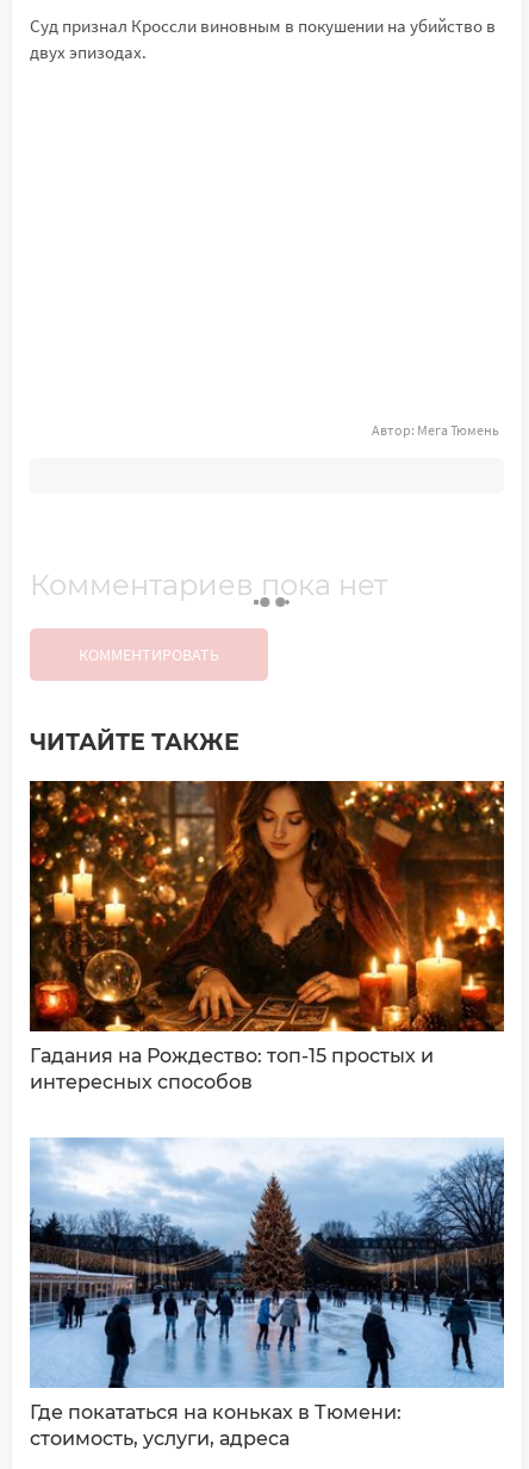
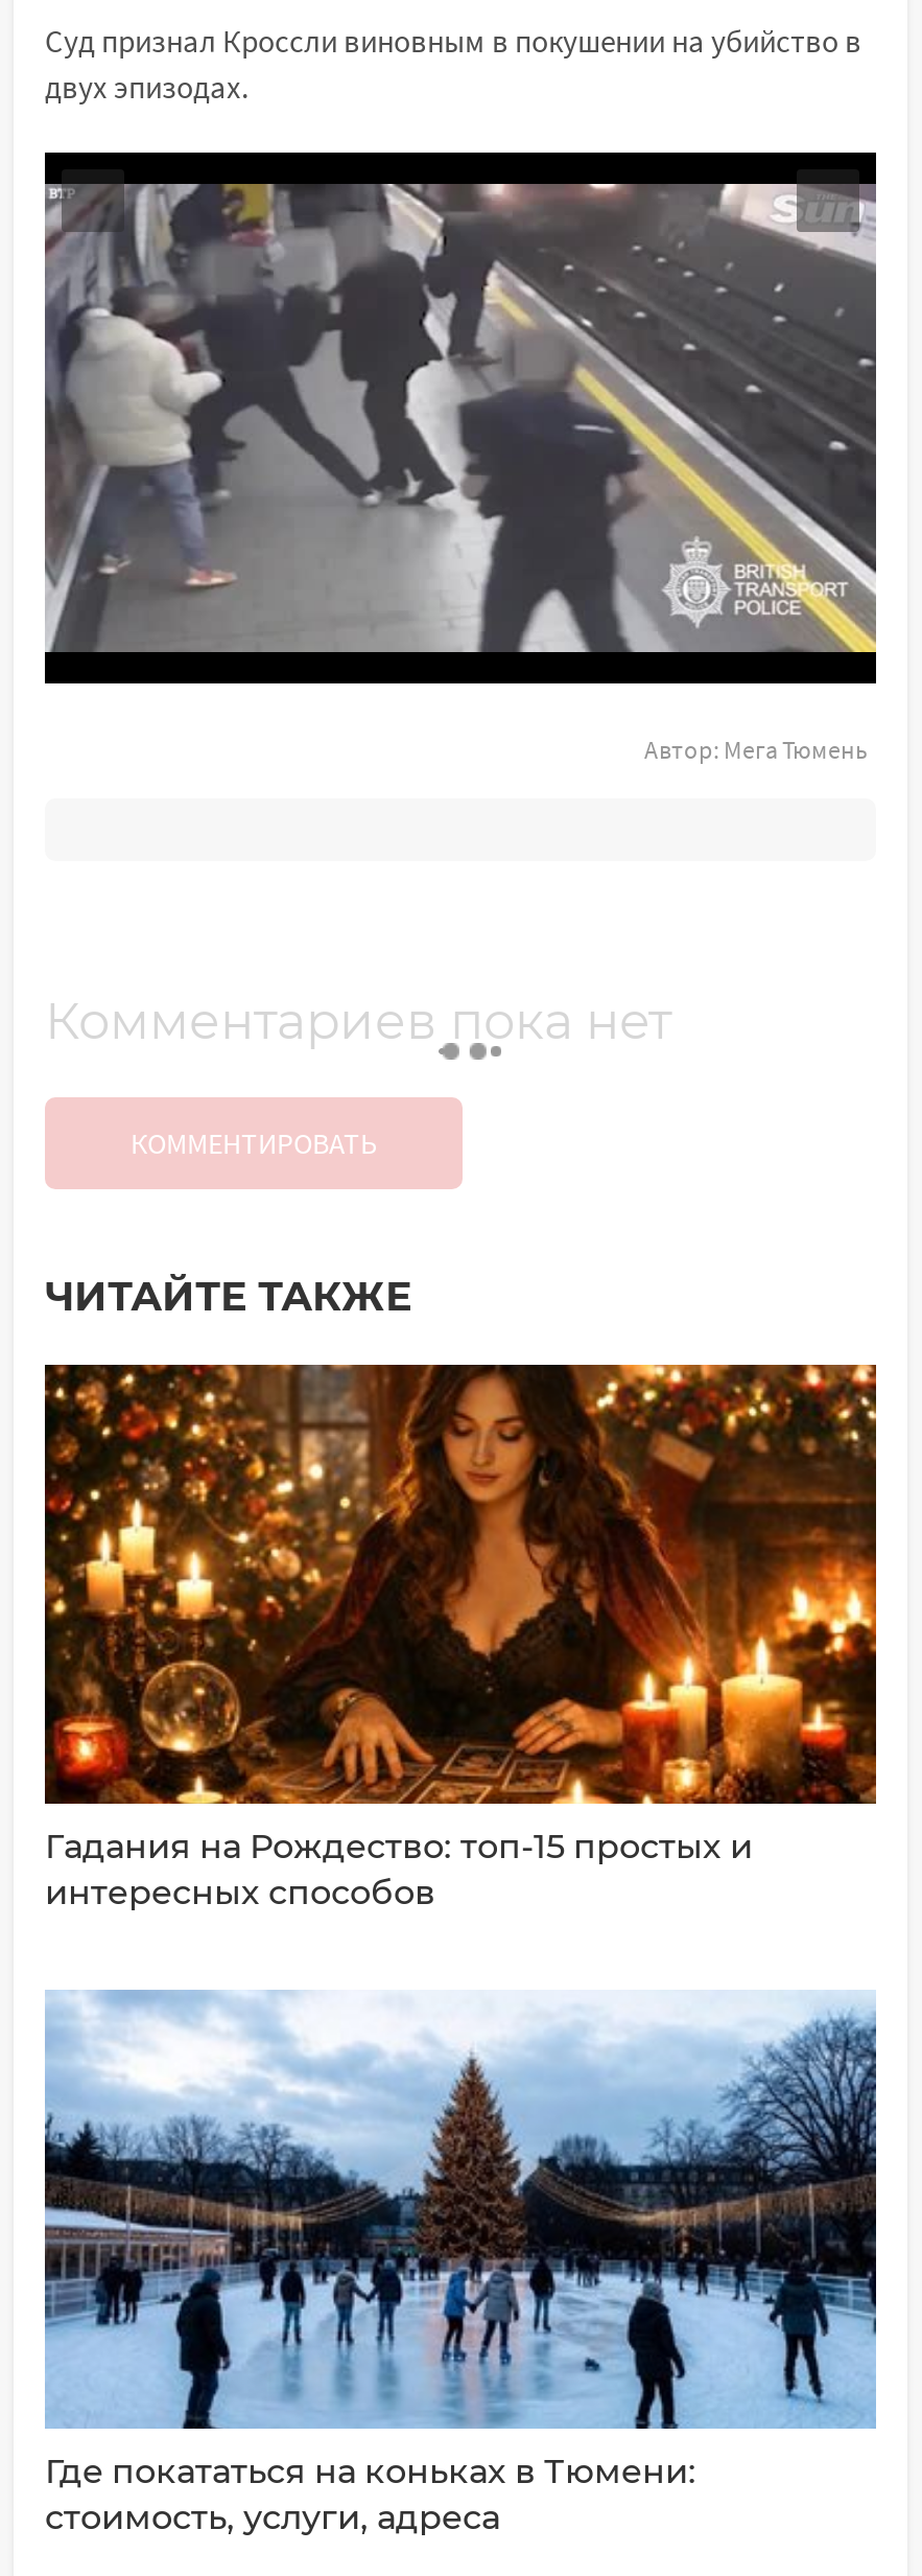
+ [image]
